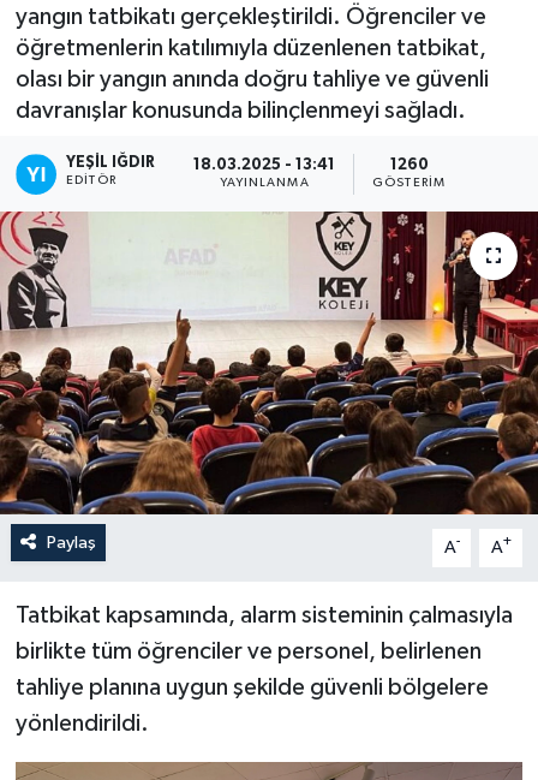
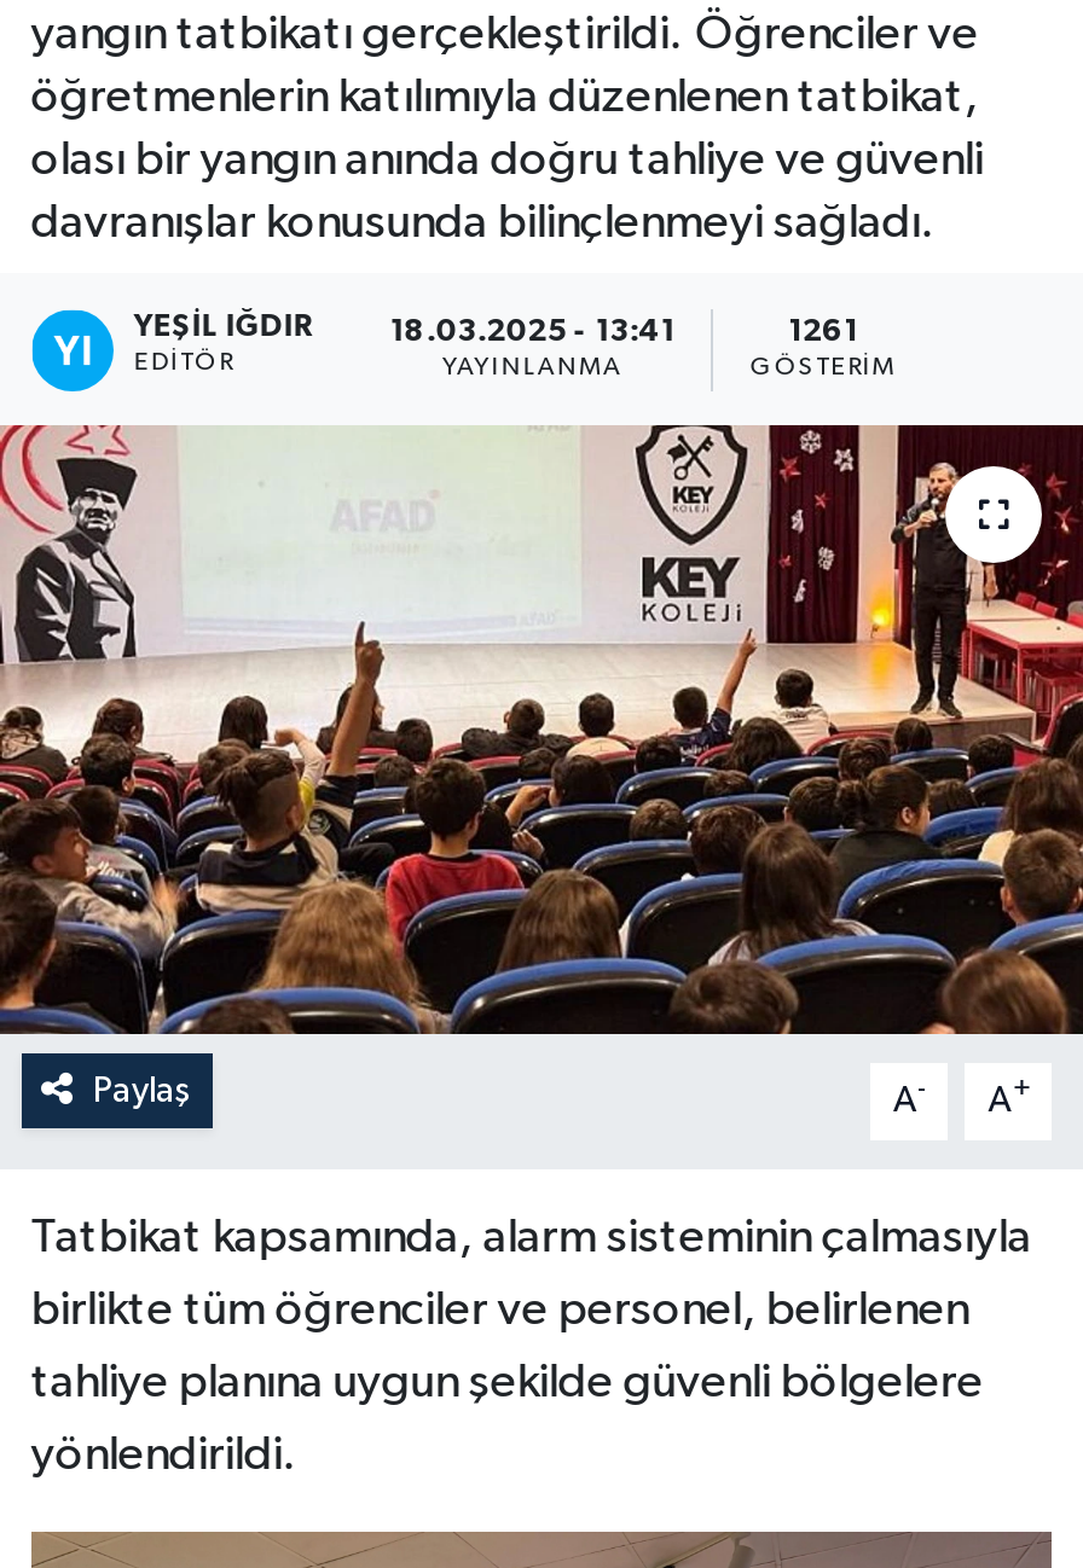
- 1260
+ 1261
